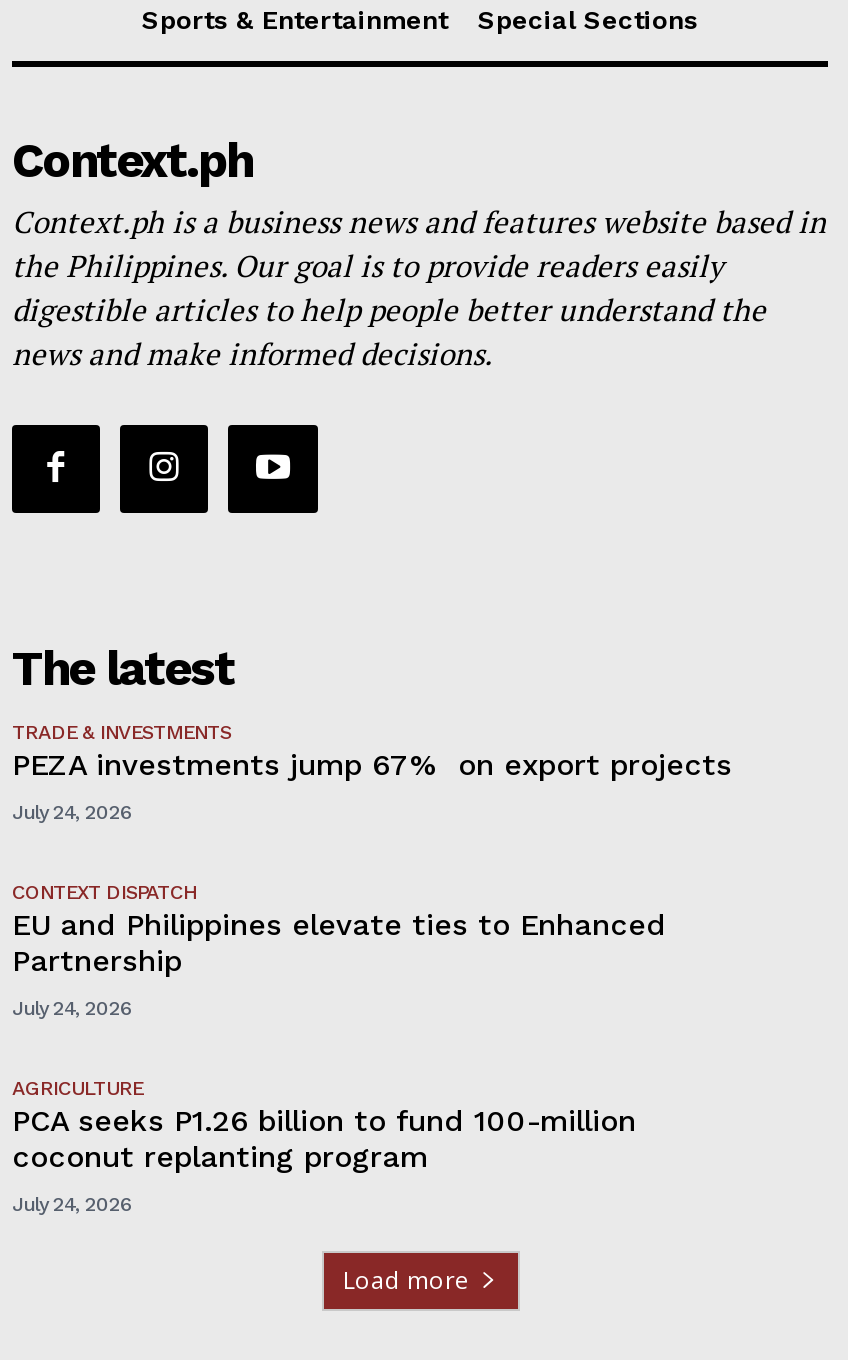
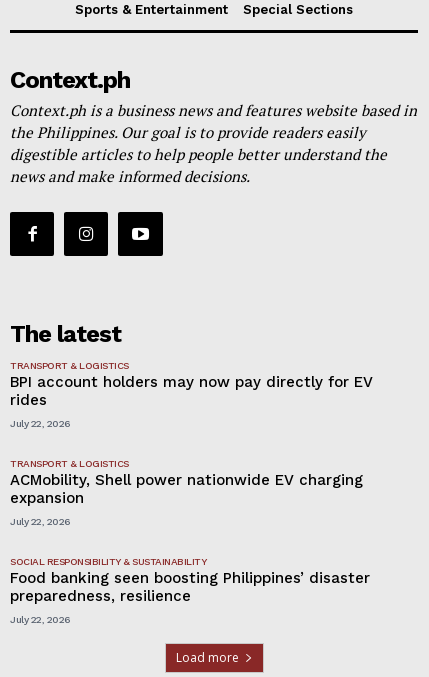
- TRADE & INVESTMENTS
- PEZA investments jump 67% on export projects
+ TRANSPORT & LOGISTICS
+ BPI account holders may now pay directly for EV
+ rides

- July 24, 2026
+ July 22, 2026

- CONTEXT DISPATCH
- EU and Philippines elevate ties to Enhanced
- Partnership
+ TRANSPORT & LOGISTICS
+ ACMobility, Shell power nationwide EV charging
+ expansion

- July 24, 2026
+ July 22, 2026

- AGRICULTURE
- PCA seeks P1.26 billion to fund 100-million
- coconut replanting program
+ SOCIAL RESPONSIBILITY & SUSTAINABILITY
+ Food banking seen boosting Philippines’ disaster
+ preparedness, resilience

- July 24, 2026
+ July 22, 2026
